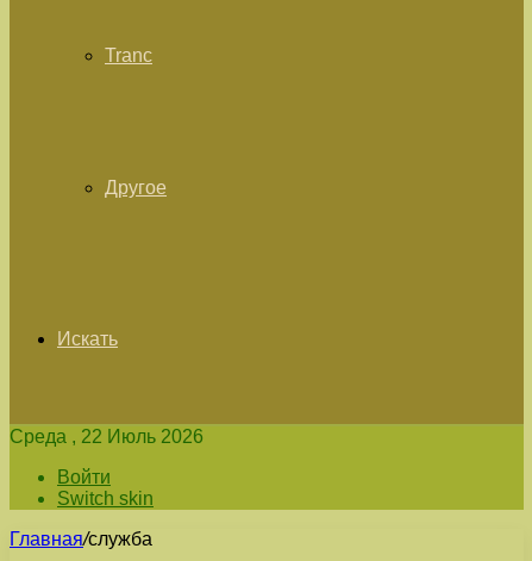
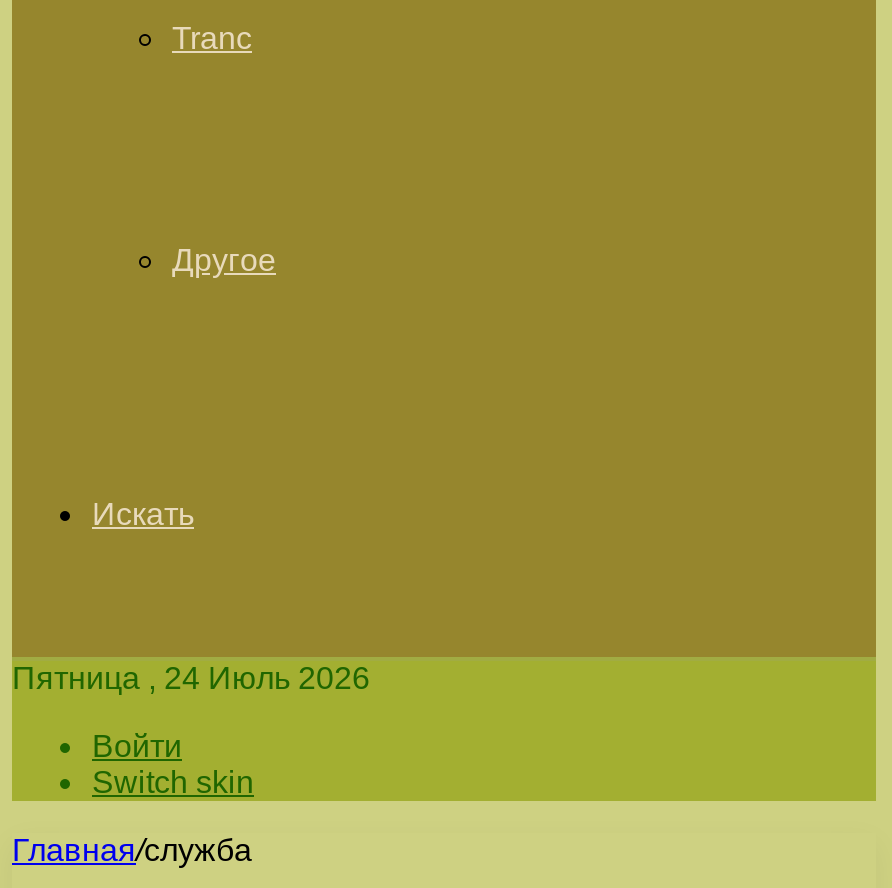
- Среда , 22 Июль 2026
+ Пятница , 24 Июль 2026
